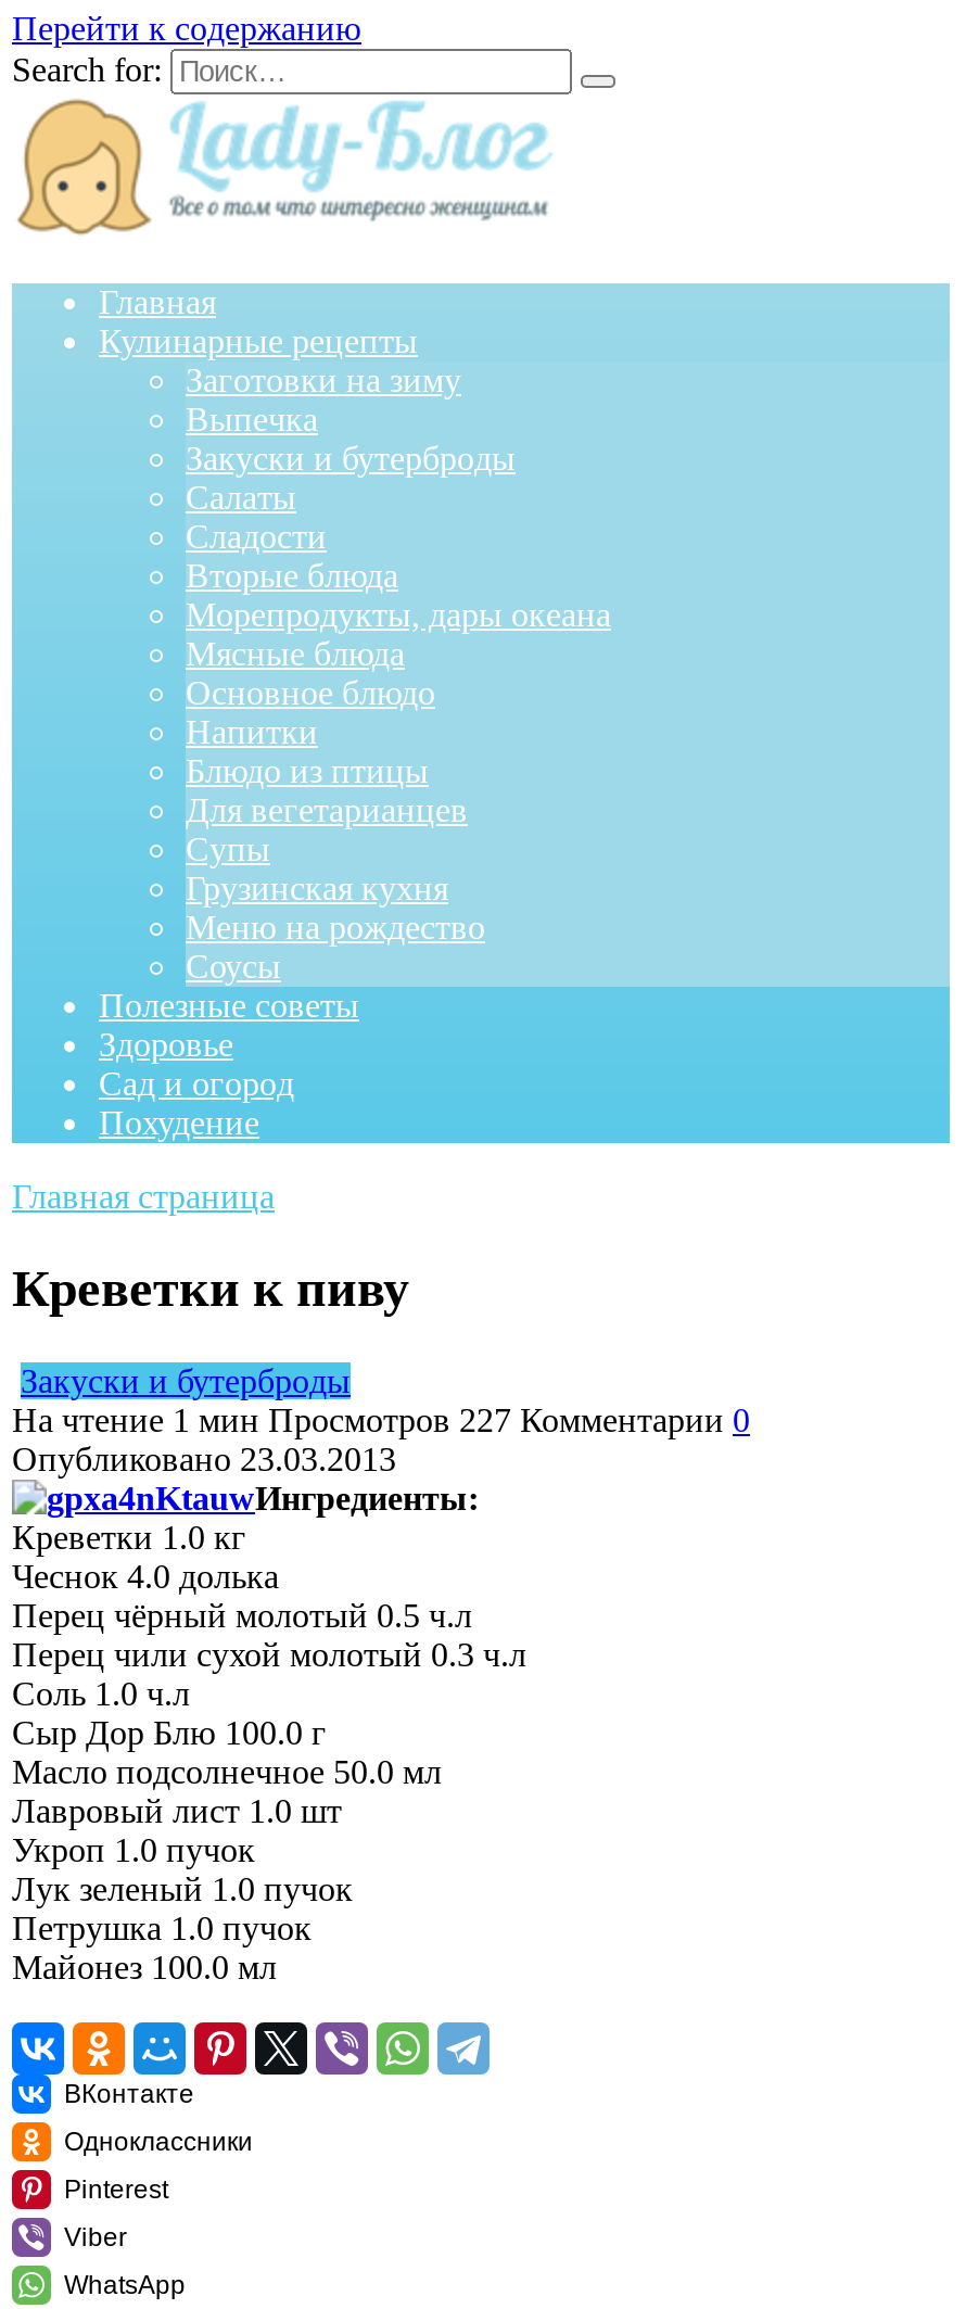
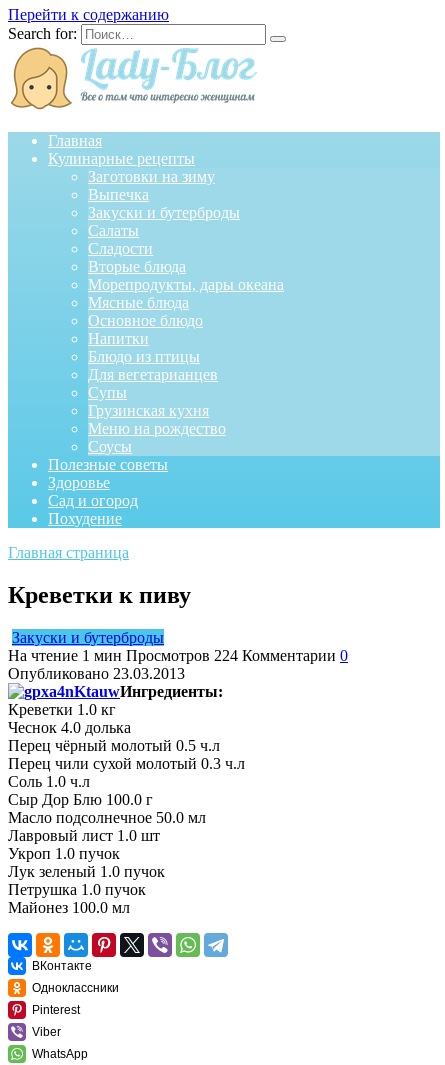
- На чтение1 мин Просмотров 227 Комментарии 0
+ На чтение1 мин Просмотров 224 Комментарии 0
